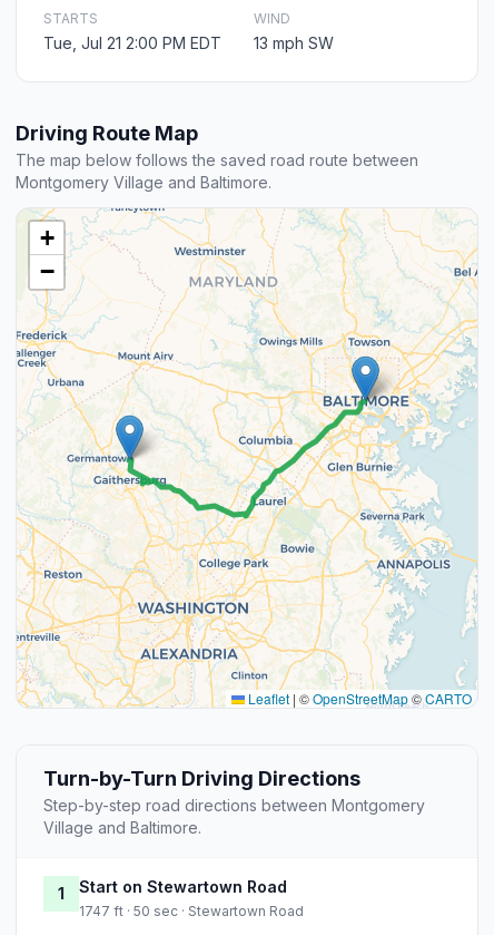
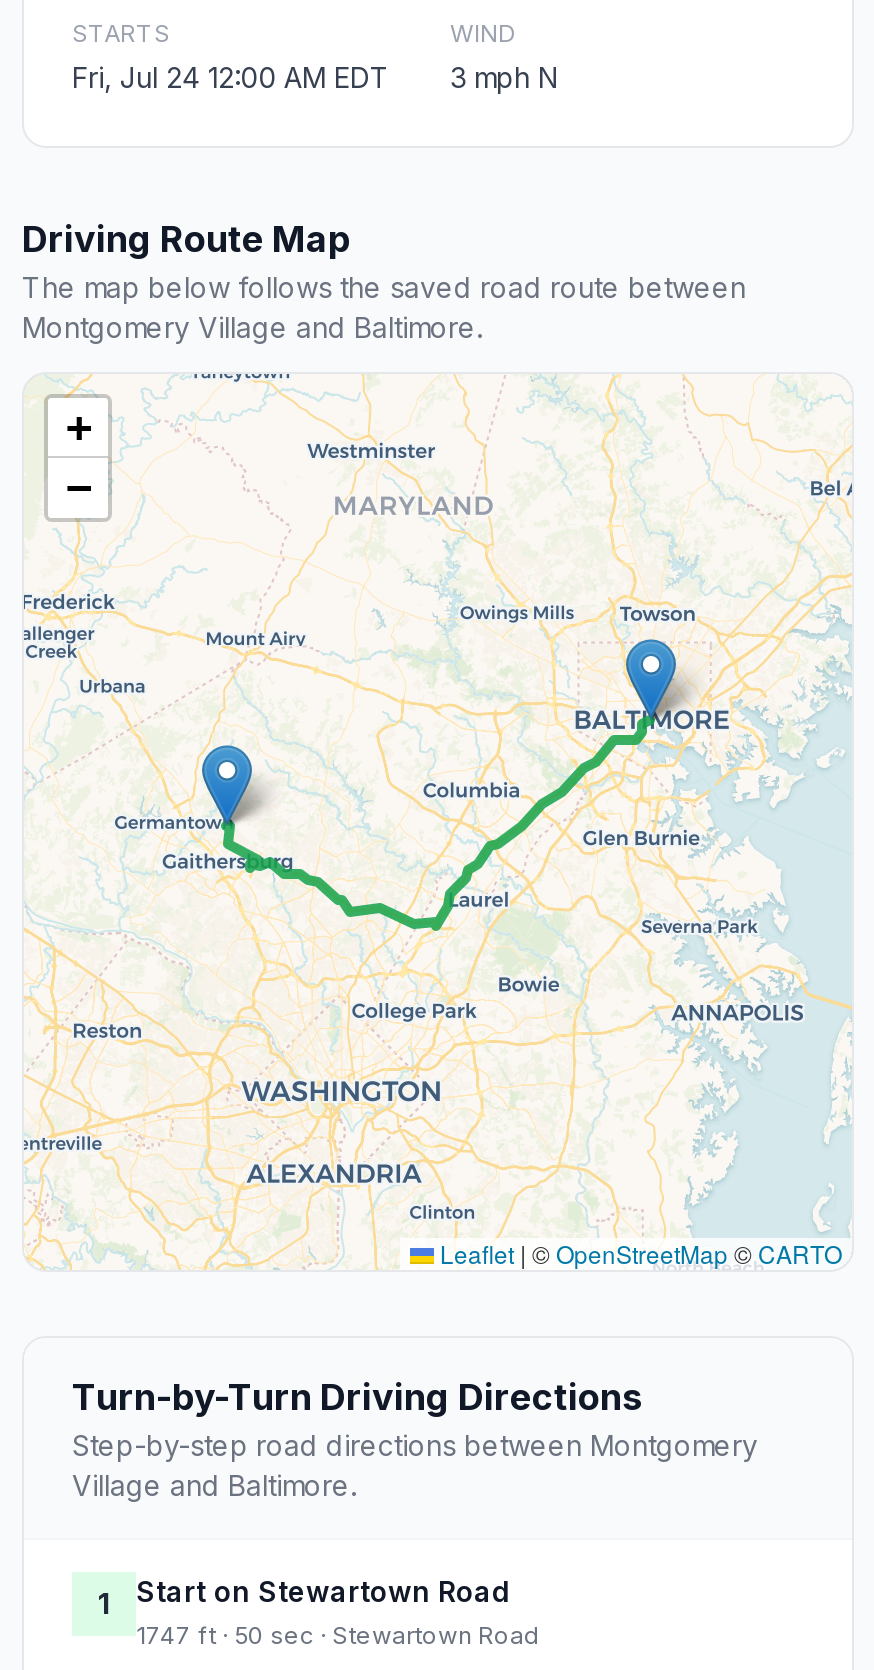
- Tue, Jul 21 2:00 PM EDT
+ Fri, Jul 24 12:00 AM EDT

- 13 mph SW
+ 3 mph N
